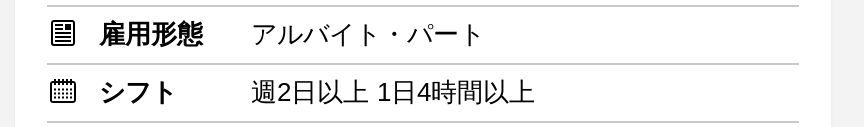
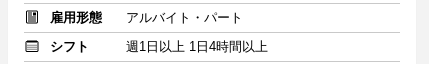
- 週2日以上 1日4時間以上
+ 週1日以上 1日4時間以上
